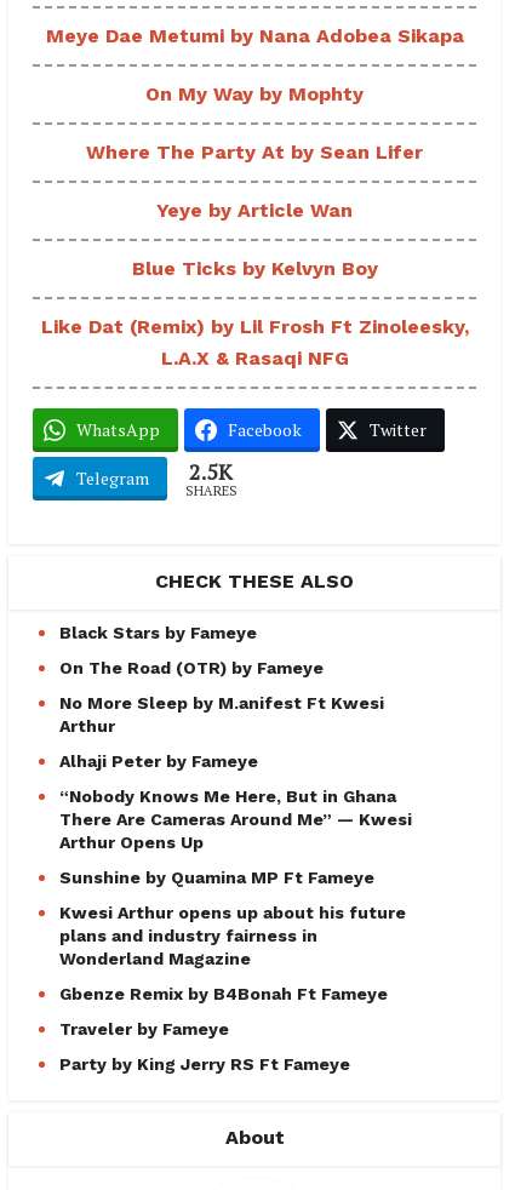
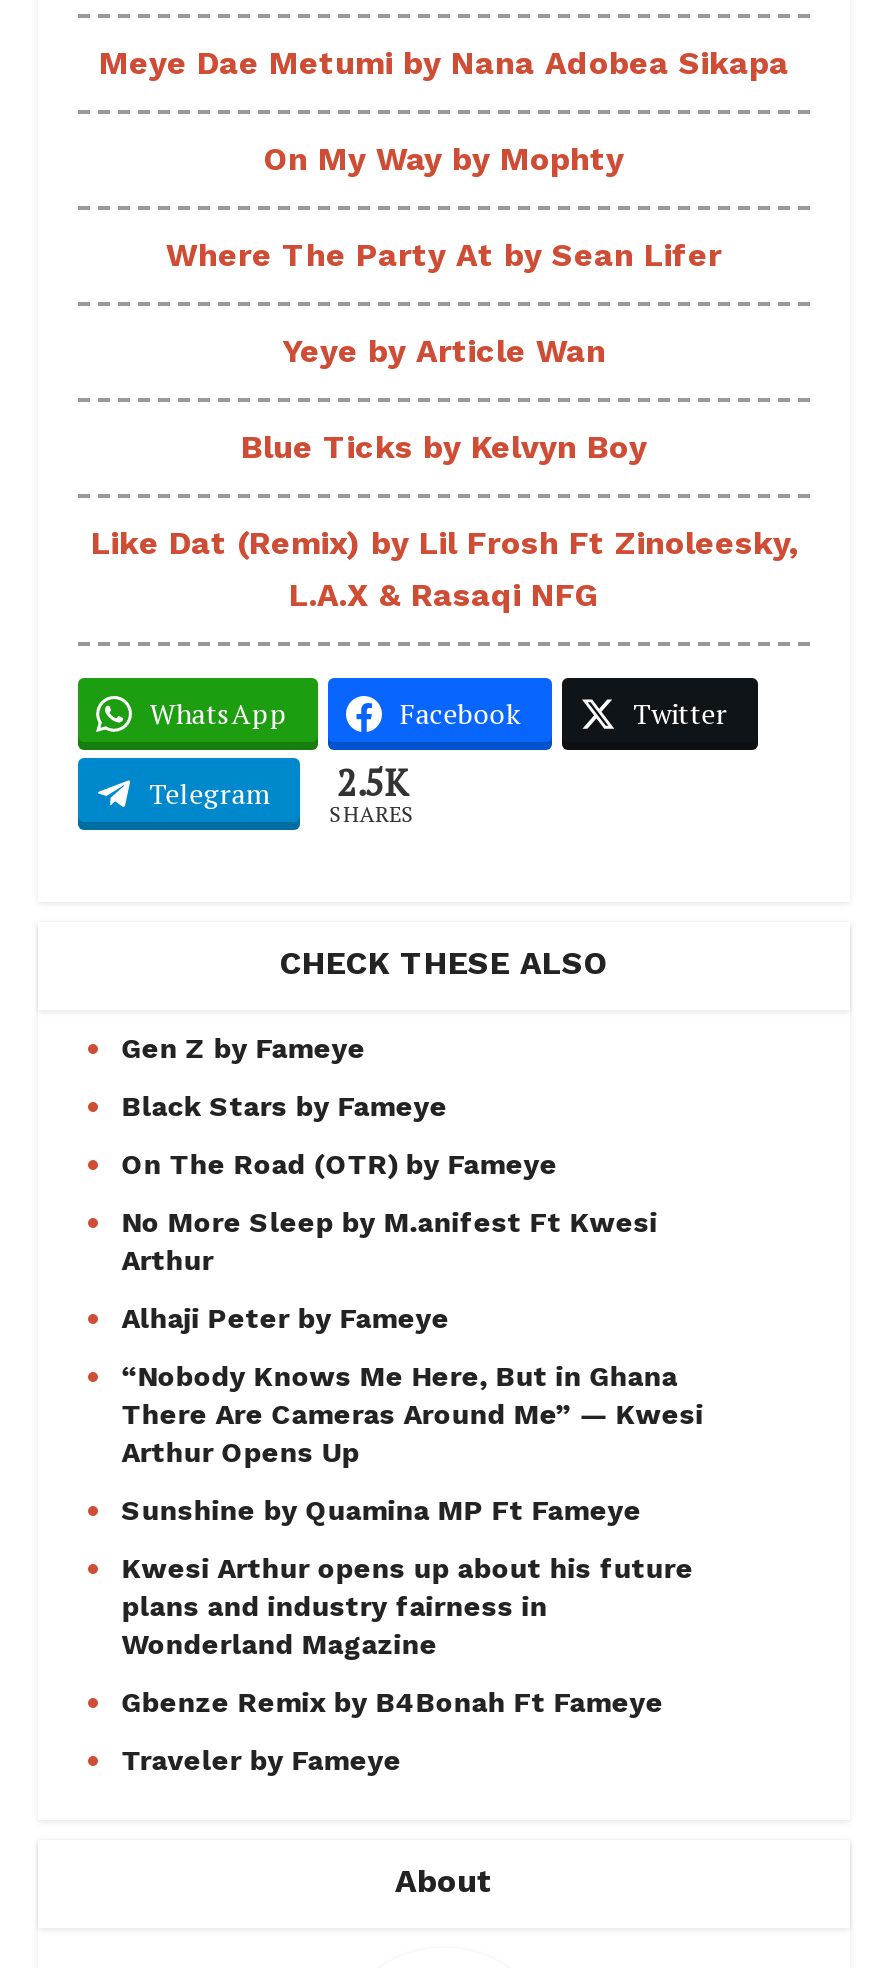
+ Gen Z by Fameye

moved down: Black Stars by Fameye | On The Road (OTR) by Fameye | No More Sleep by M.anifest Ft Kwesi | ... | Gbenze Remix by B4Bonah Ft Fameye | Traveler by Fameye

- Party by King Jerry RS Ft Fameye
